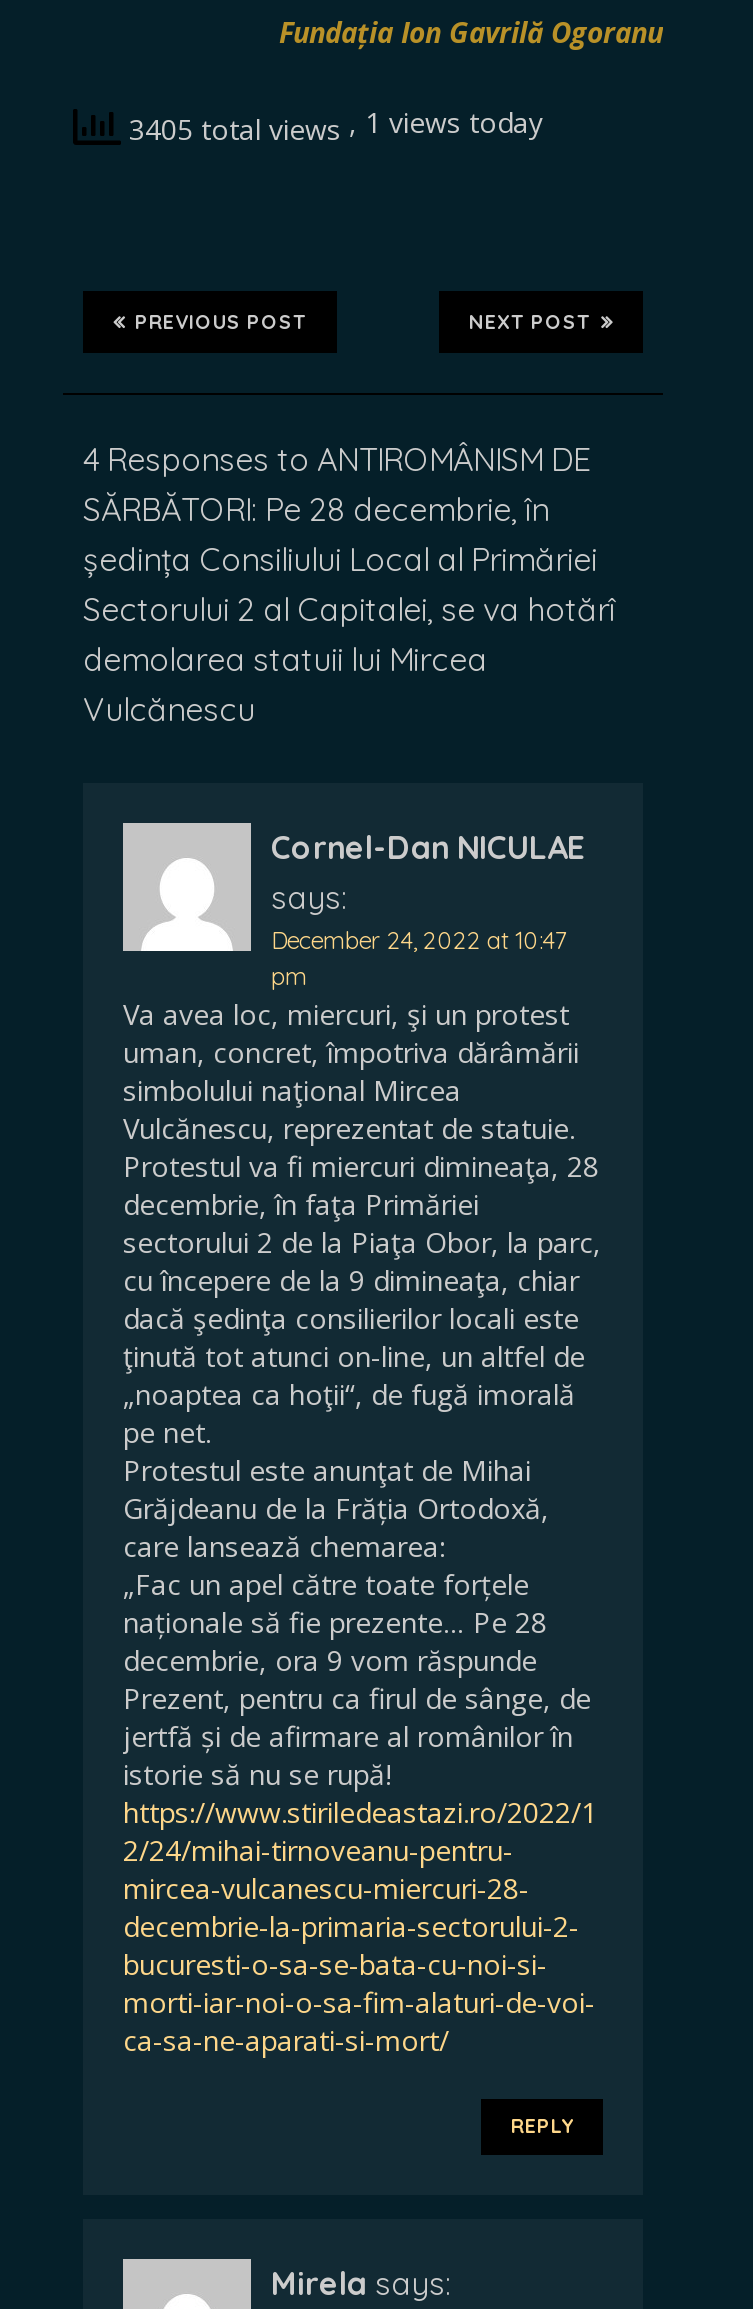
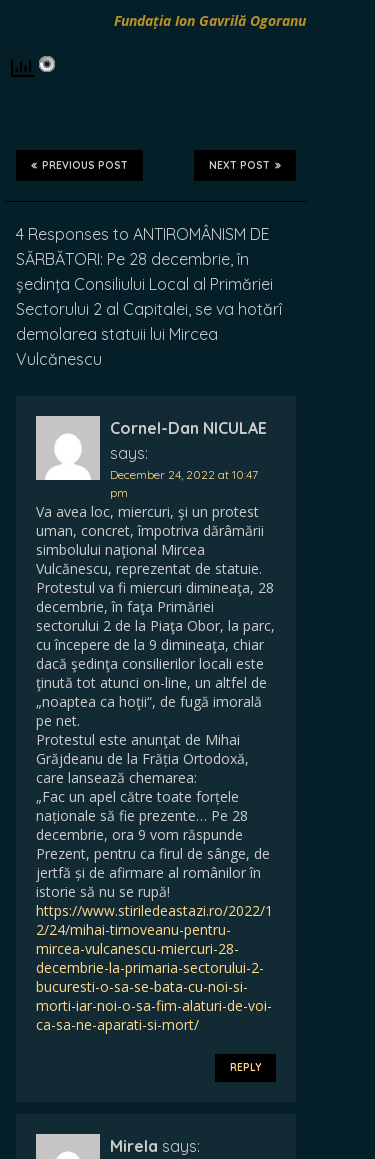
- 3405 total views, 1 views today
